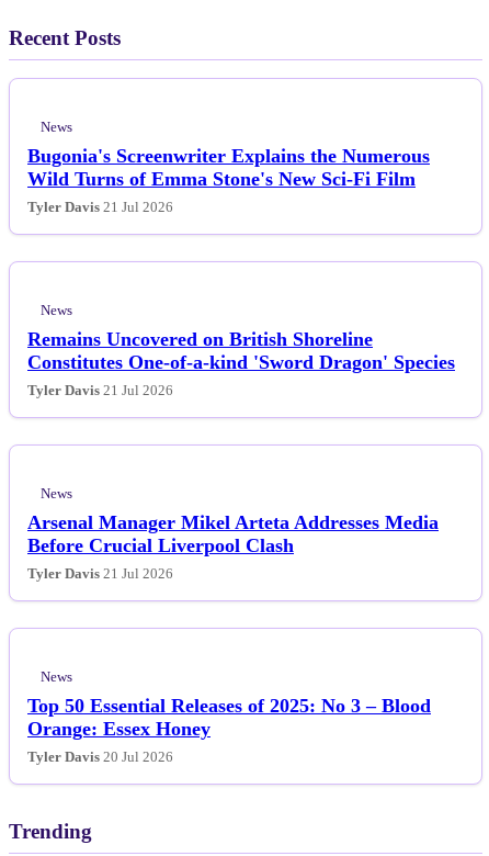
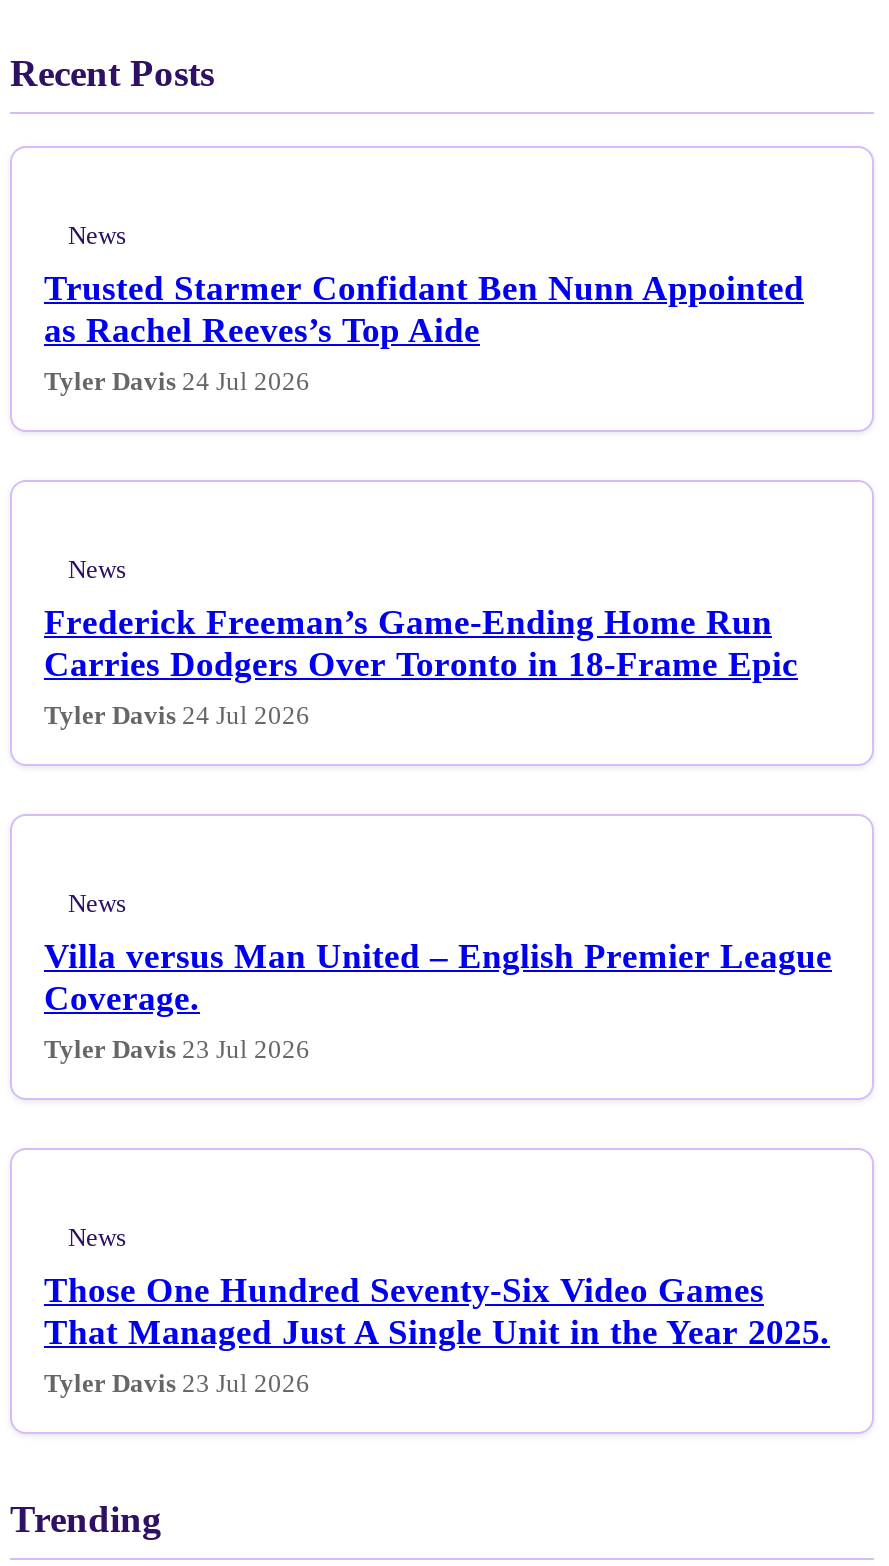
- Bugonia's Screenwriter Explains the Numerous
- Wild Turns of Emma Stone's New Sci-Fi Film
- Tyler Davis 21 Jul 2026
+ Trusted Starmer Confidant Ben Nunn Appointed
+ as Rachel Reeves’s Top Aide
+ Tyler Davis 24 Jul 2026

- Remains Uncovered on British Shoreline
- Constitutes One-of-a-kind 'Sword Dragon' Species
- Tyler Davis 21 Jul 2026
+ Frederick Freeman’s Game-Ending Home Run
+ Carries Dodgers Over Toronto in 18-Frame Epic
+ Tyler Davis 24 Jul 2026

- Arsenal Manager Mikel Arteta Addresses Media
- Before Crucial Liverpool Clash
- Tyler Davis 21 Jul 2026
+ Villa versus Man United – English Premier League
+ Coverage.
+ Tyler Davis 23 Jul 2026

- Top 50 Essential Releases of 2025: No 3 – Blood
- Orange: Essex Honey
- Tyler Davis 20 Jul 2026
+ Those One Hundred Seventy-Six Video Games
+ That Managed Just A Single Unit in the Year 2025.
+ Tyler Davis 23 Jul 2026
